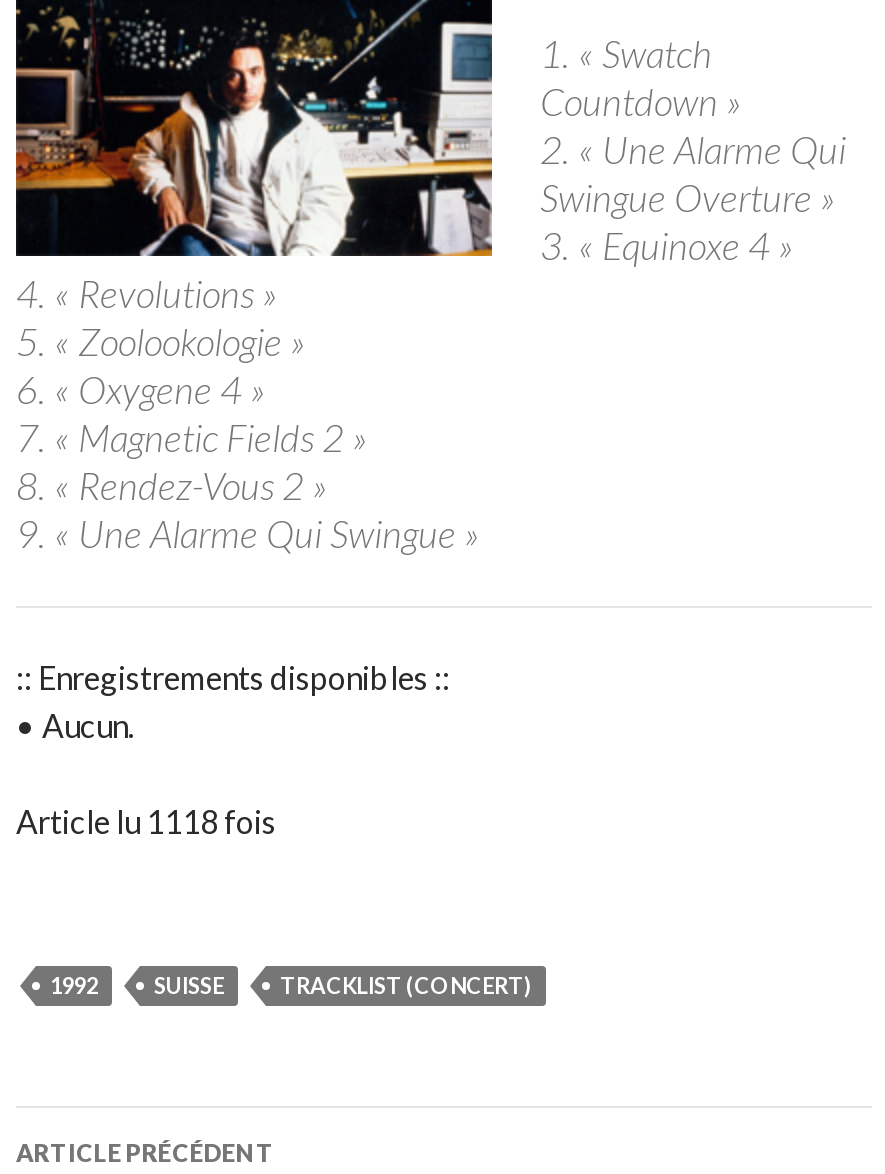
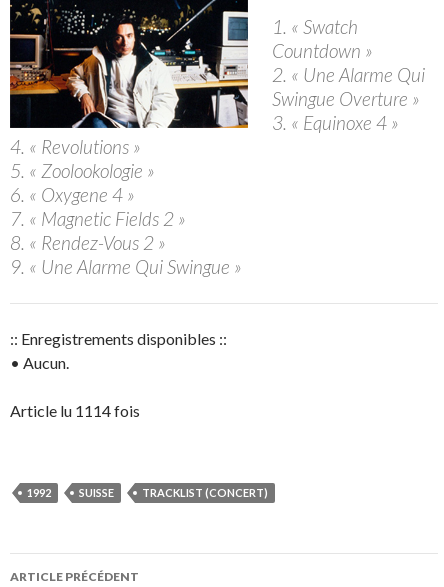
- Article lu 1118 fois
+ Article lu 1114 fois
